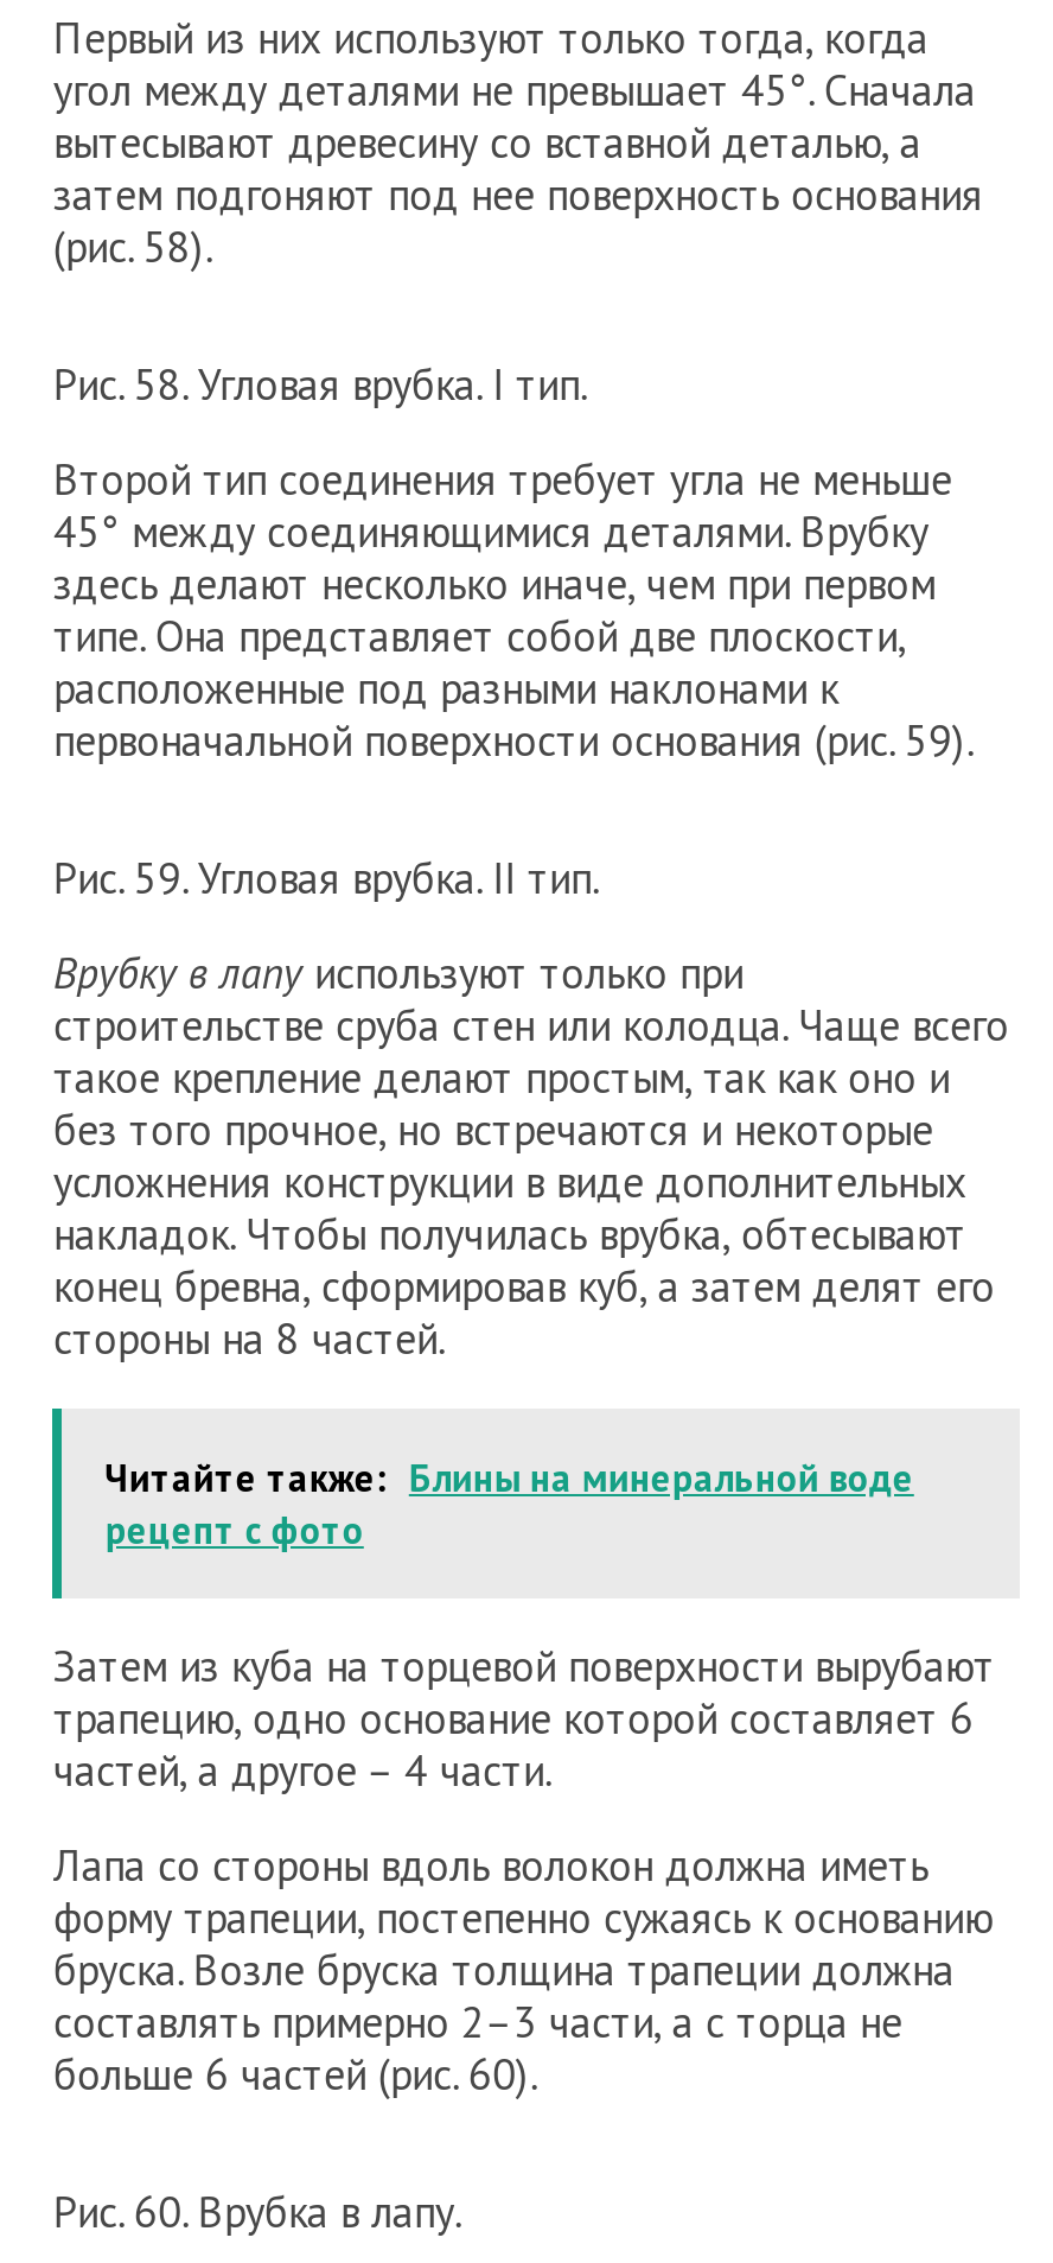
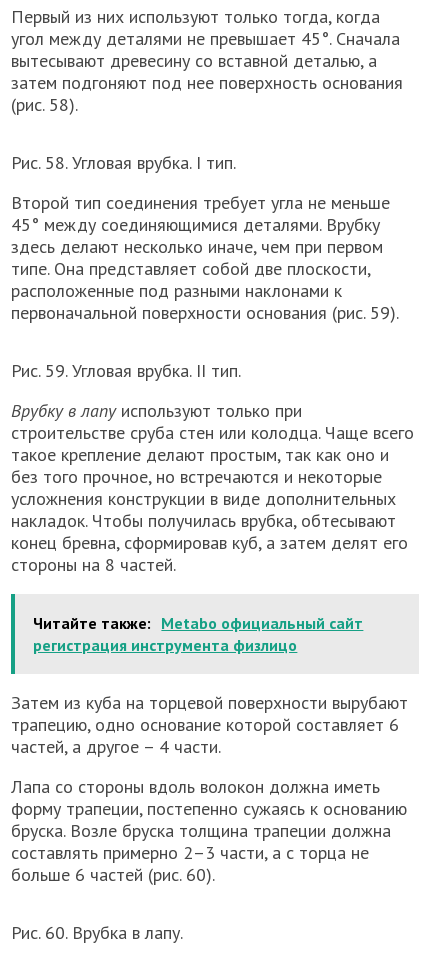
- Читайте также: Блины на минеральной воде
- рецепт с фото
+ Читайте также: Metabo официальный сайт
+ регистрация инструмента физлицо
